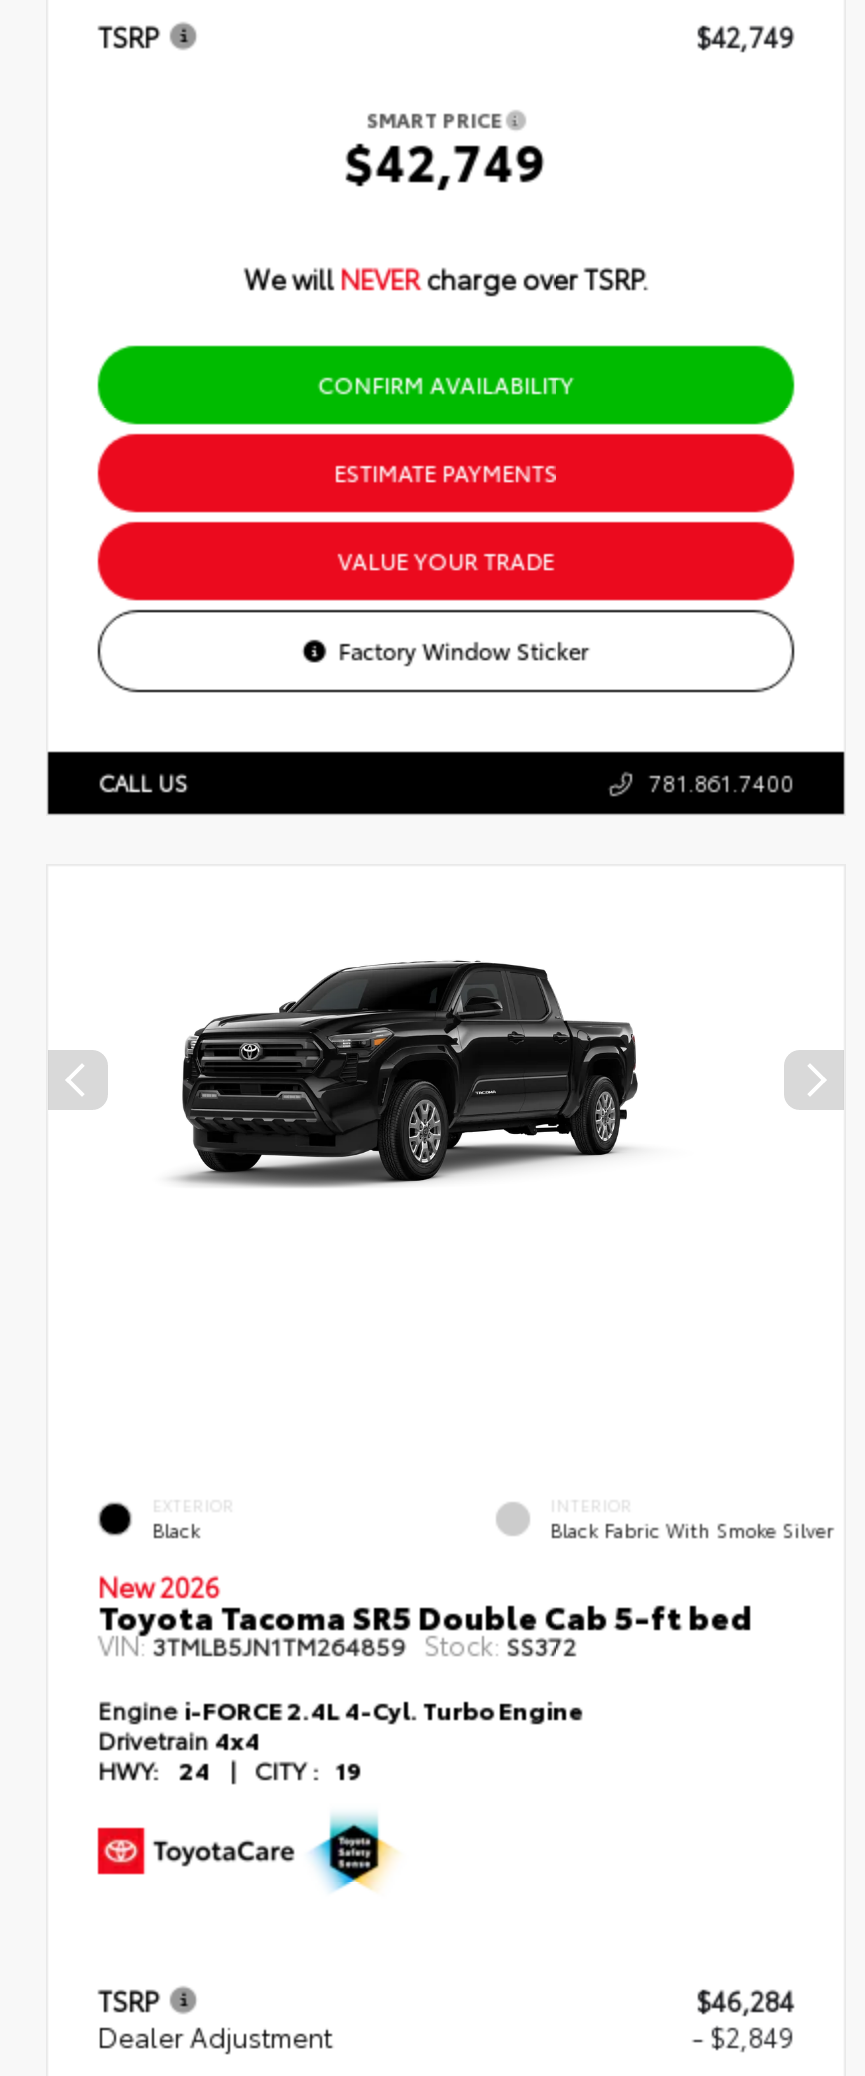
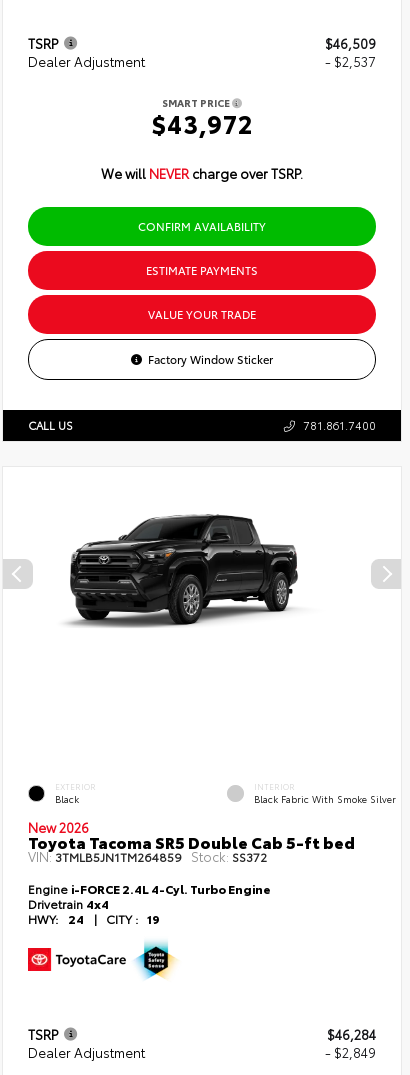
- $42,749
+ $46,509
+ Dealer Adjustment
+ - $2,537

- $42,749
+ $43,972
